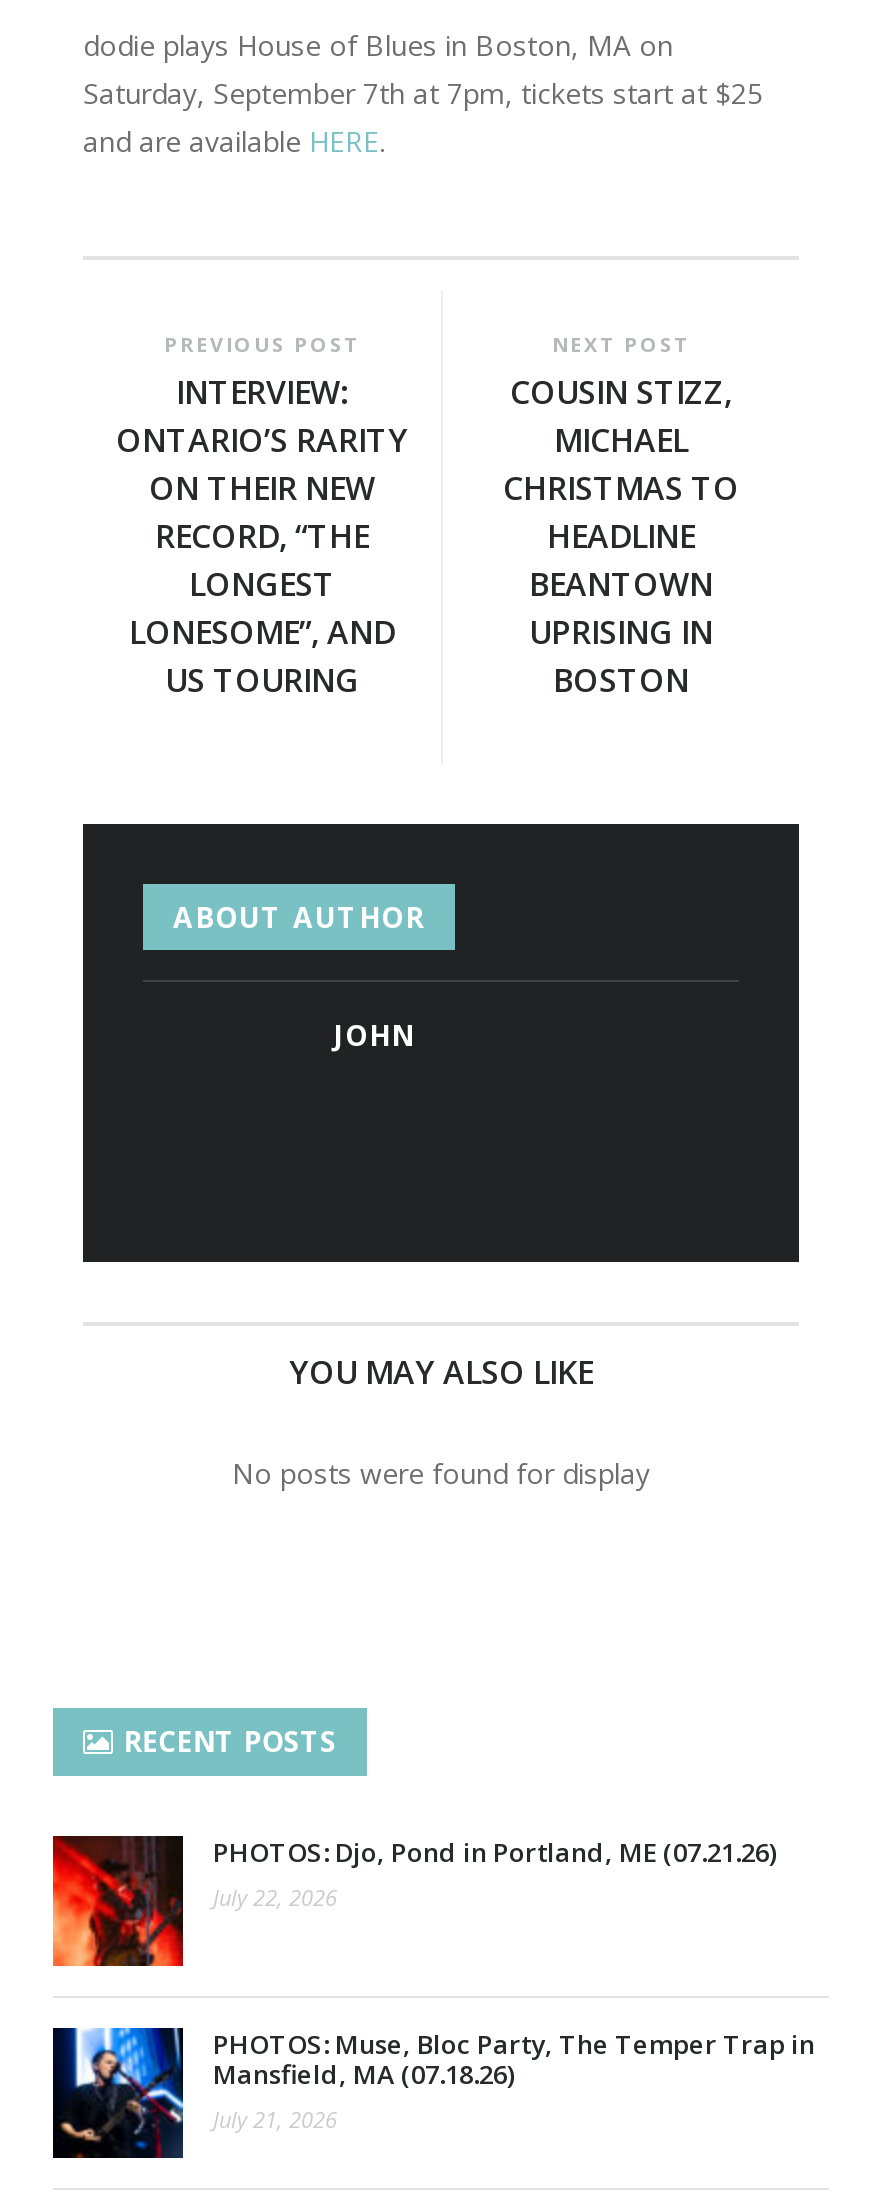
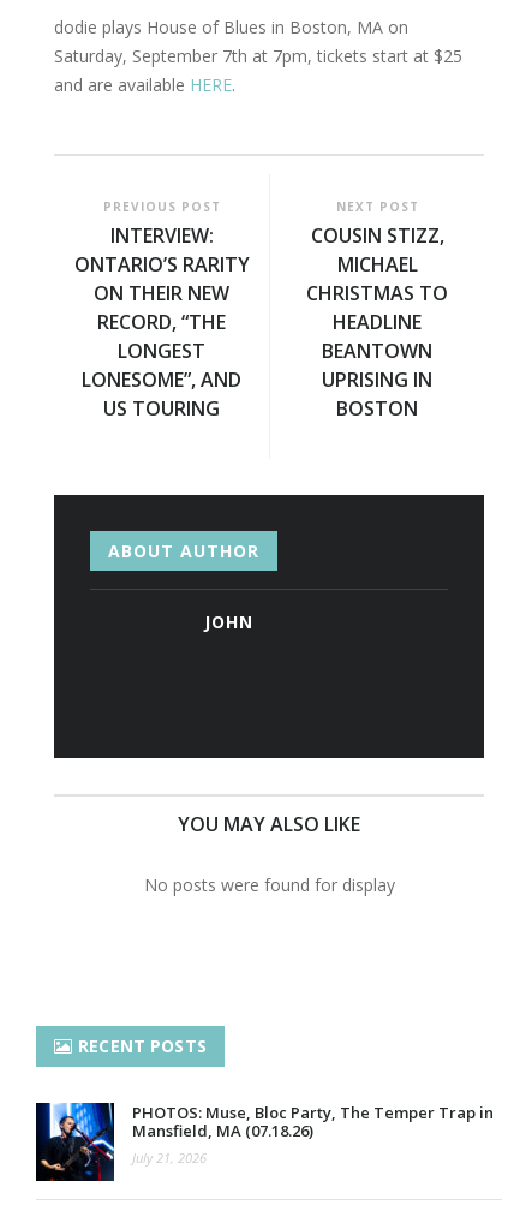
- [image]
- PHOTOS: Djo, Pond in Portland, ME (07.21.26)
- July 22, 2026
